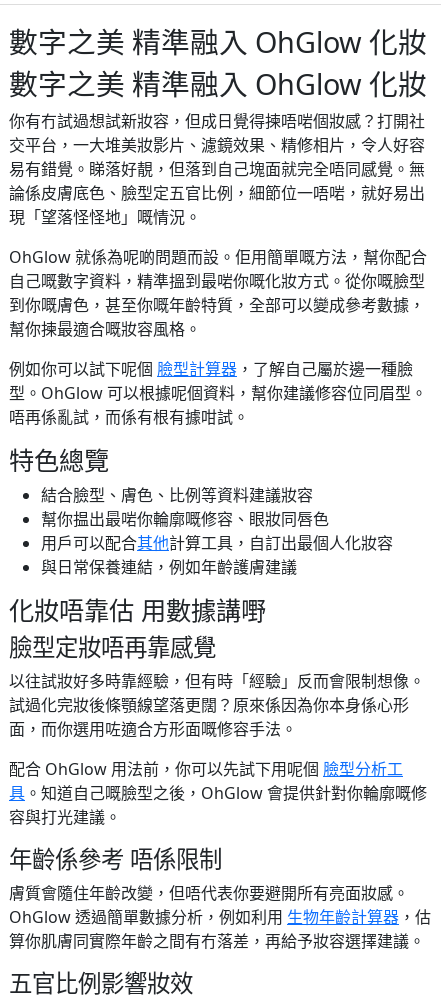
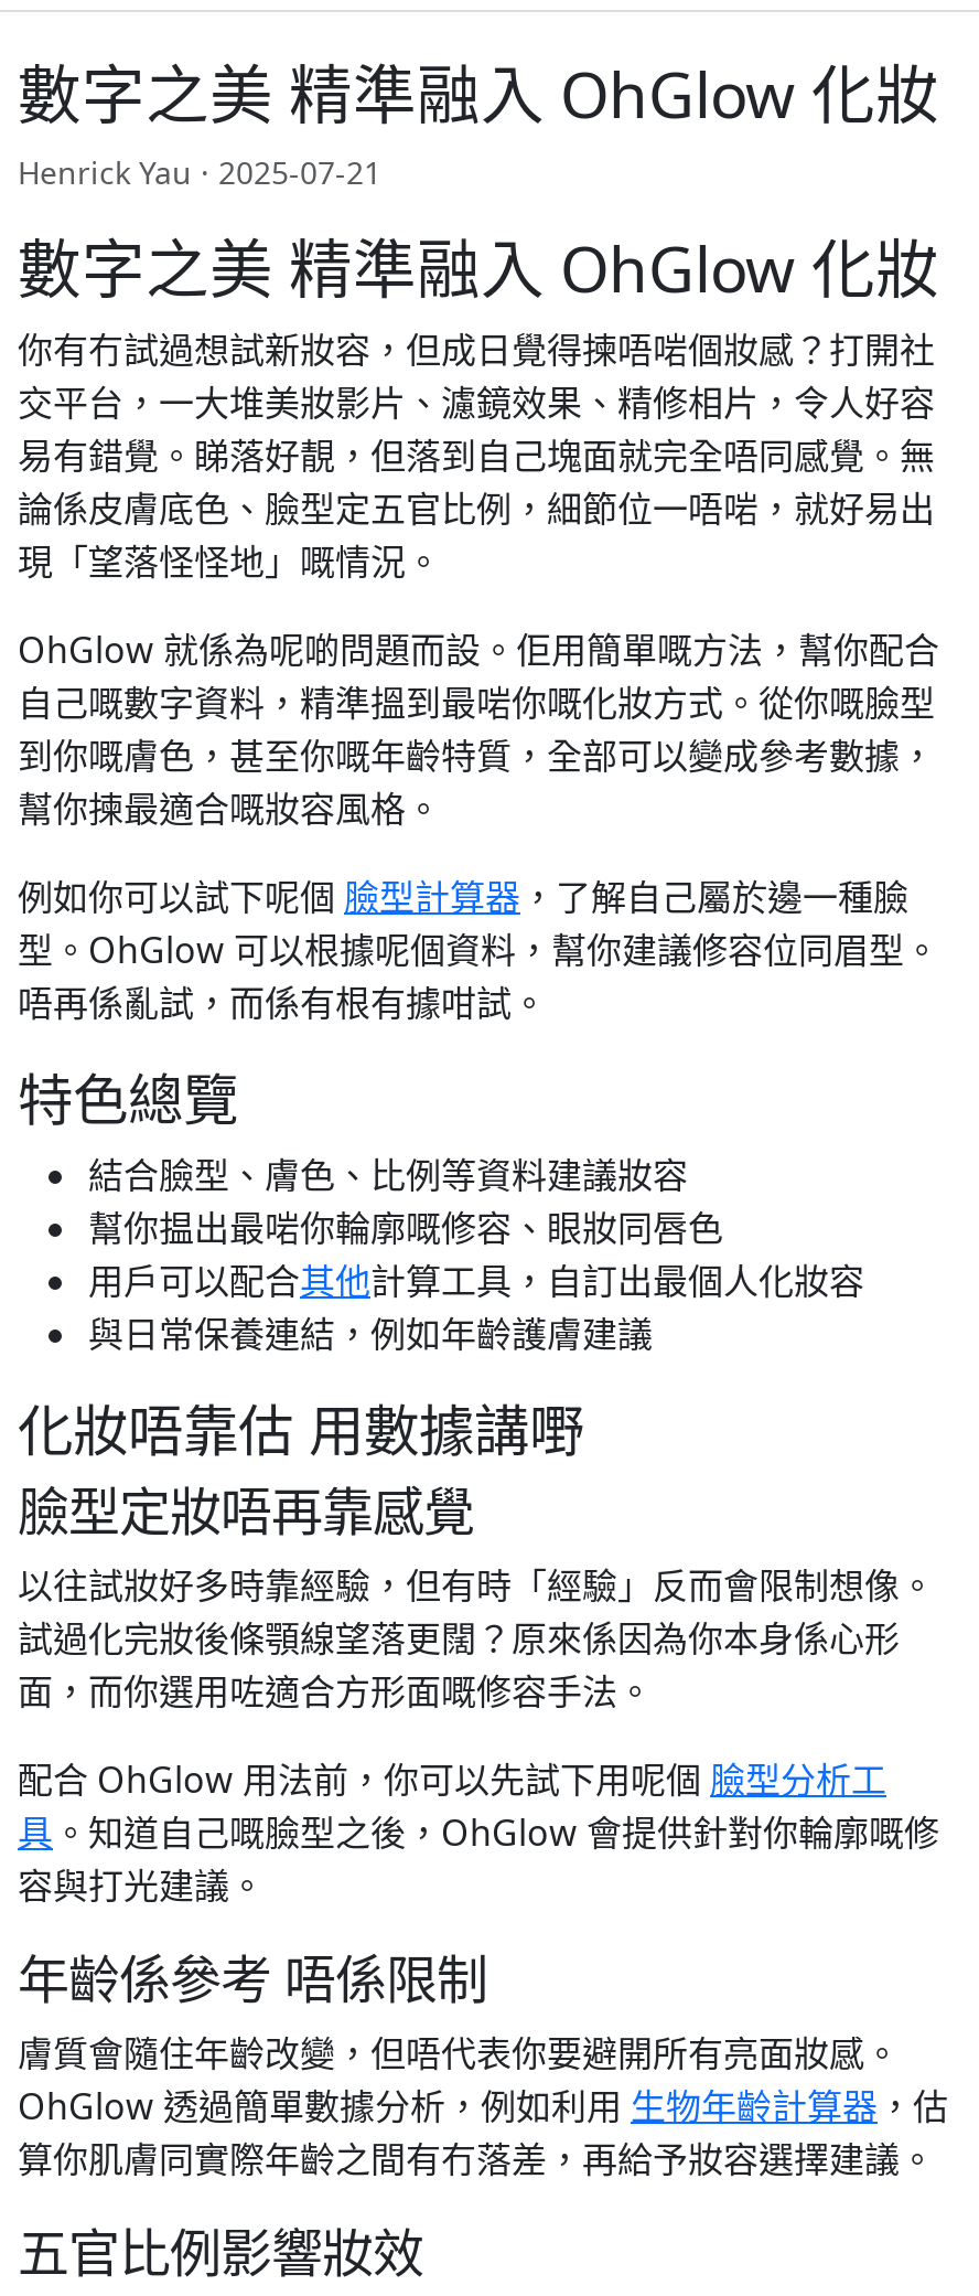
+ Henrick Yau · 2025-07-21
